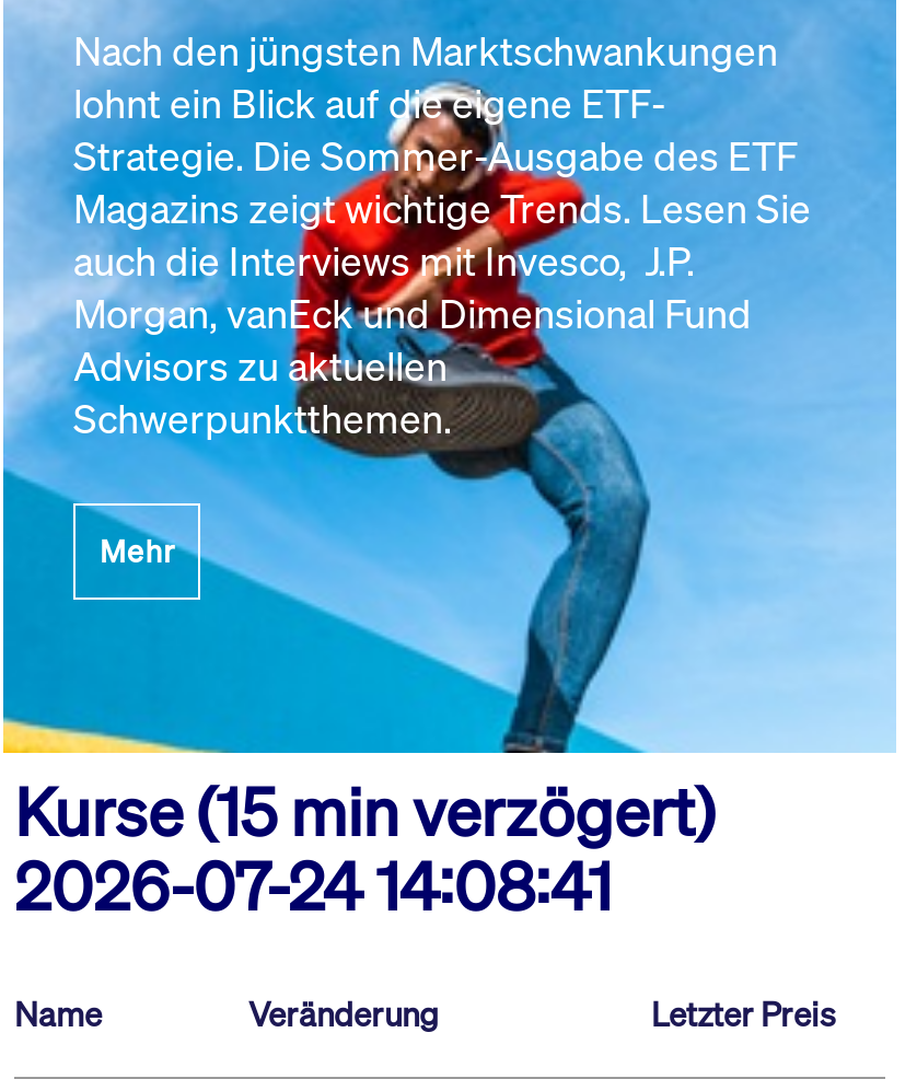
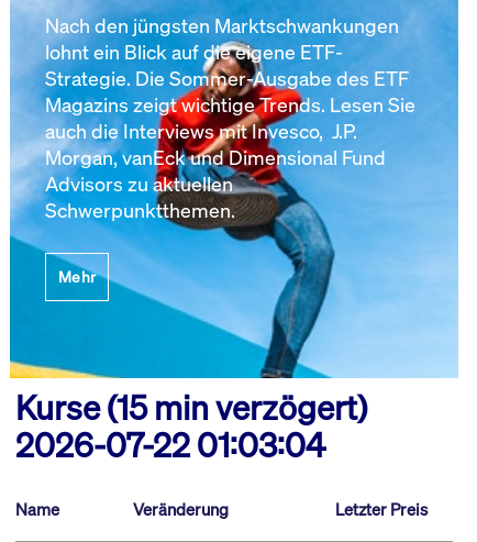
- 2026-07-24 14:08:41
+ 2026-07-22 01:03:04
